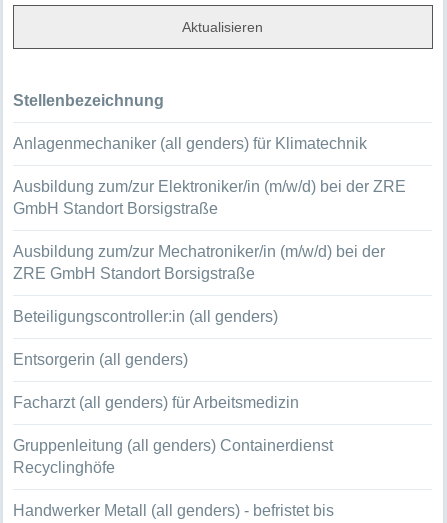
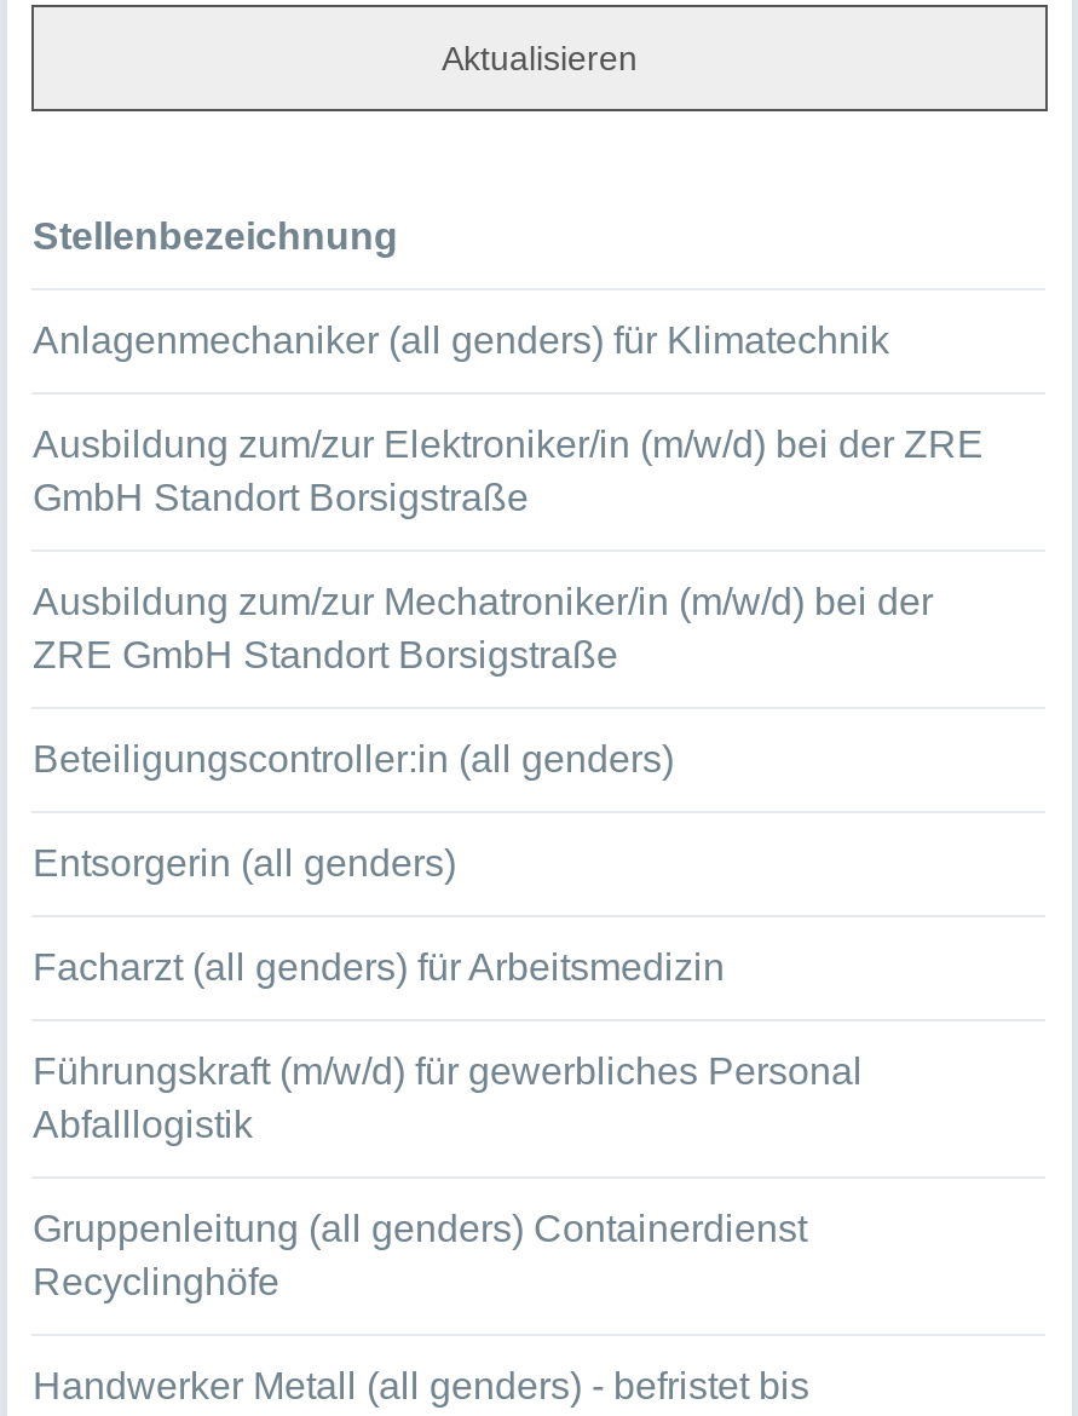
+ Führungskraft (m/w/d) für gewerbliches Personal
+ Abfalllogistik
